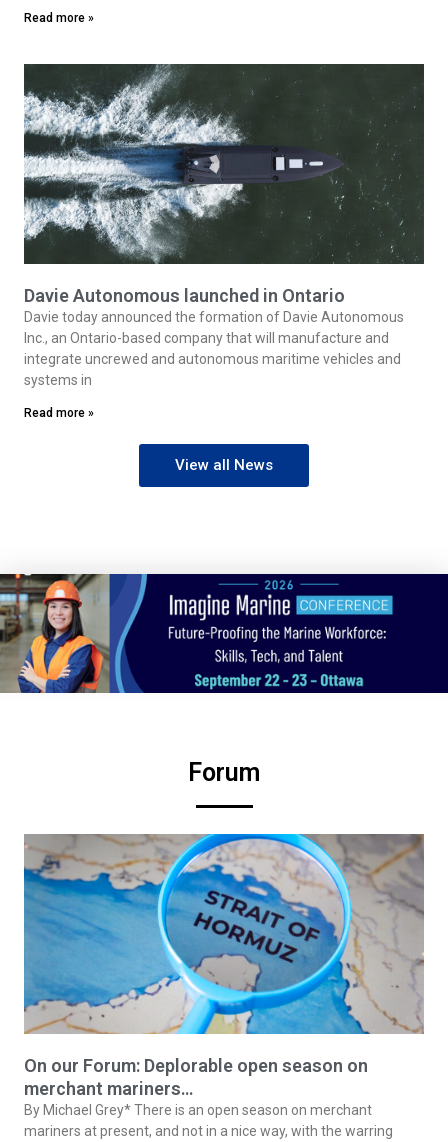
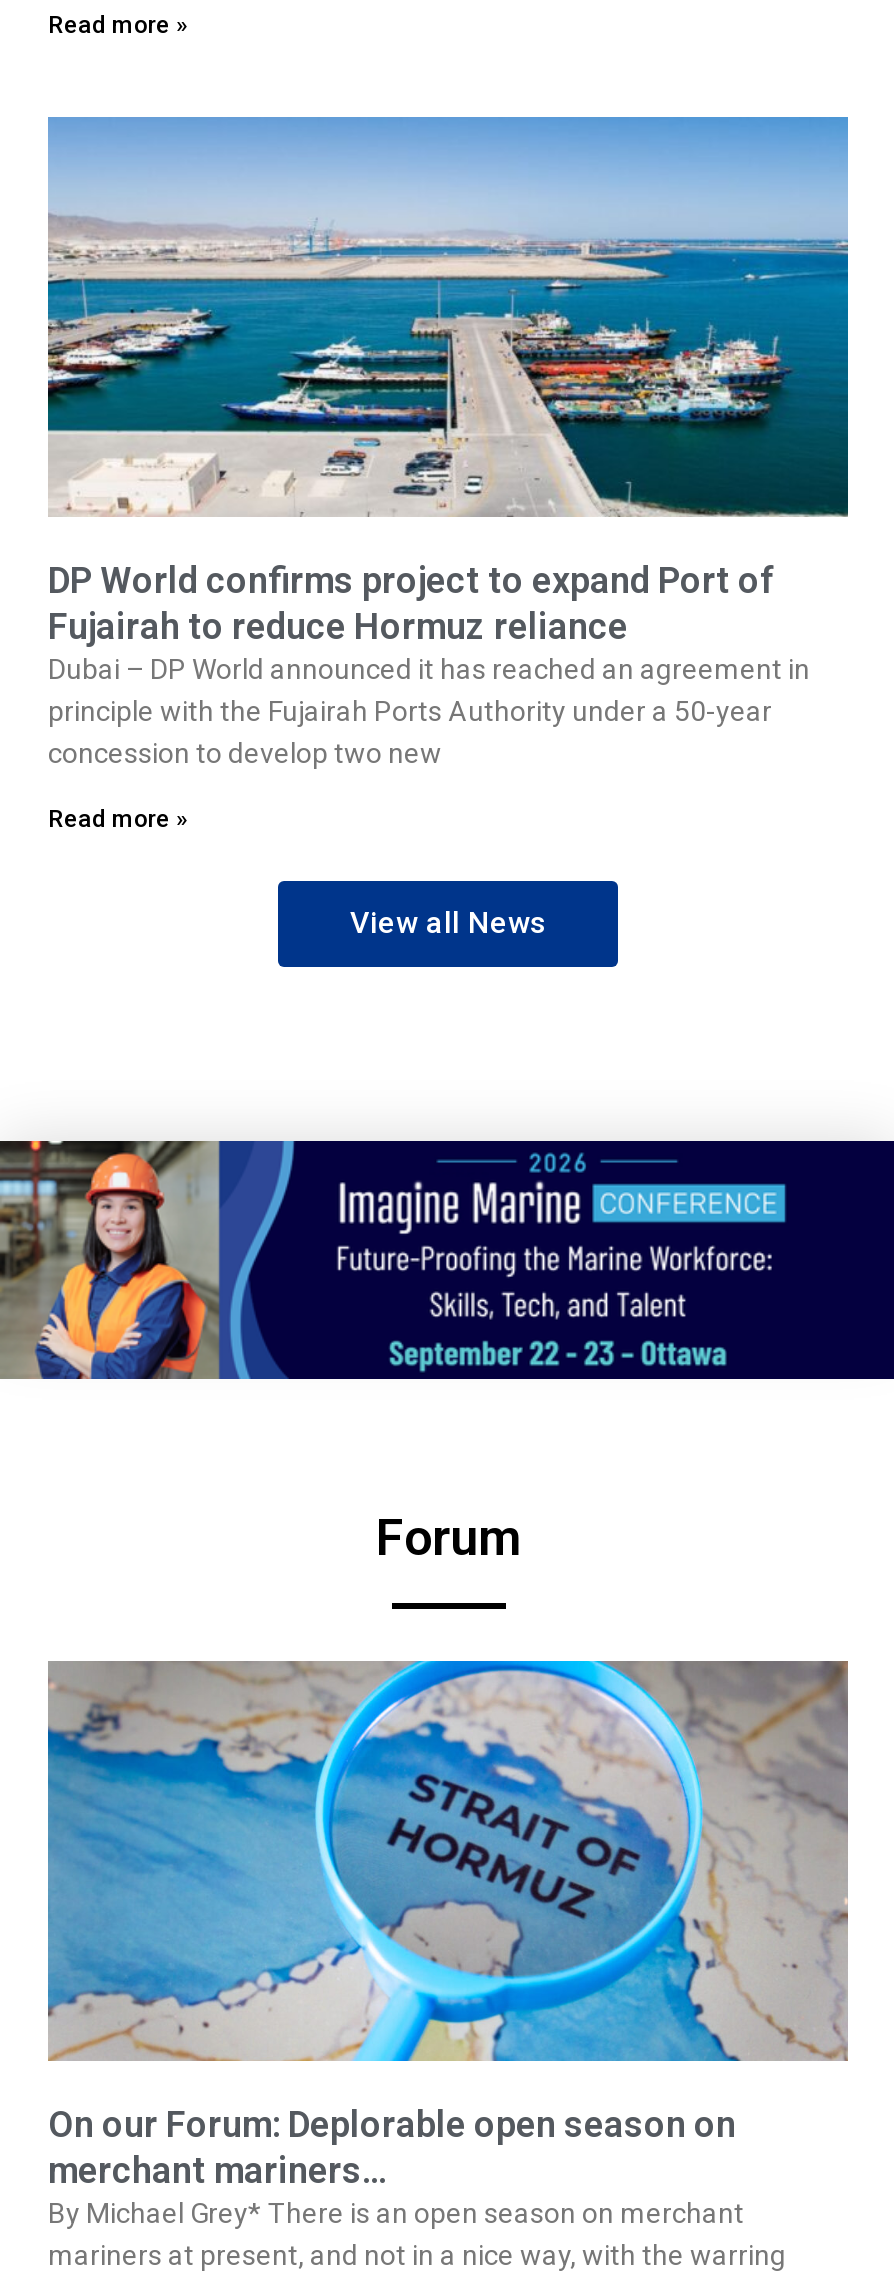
- [image]
- Davie Autonomous launched in Ontario
- Davie today announced the formation of Davie Autonomous
- Inc., an Ontario-based company that will manufacture and
- integrate uncrewed and autonomous maritime vehicles and
- systems in
+ [image]
+ DP World confirms project to expand Port of
+ Fujairah to reduce Hormuz reliance
+ Dubai – DP World announced it has reached an agreement in
+ principle with the Fujairah Ports Authority under a 50-year
+ concession to develop two new
